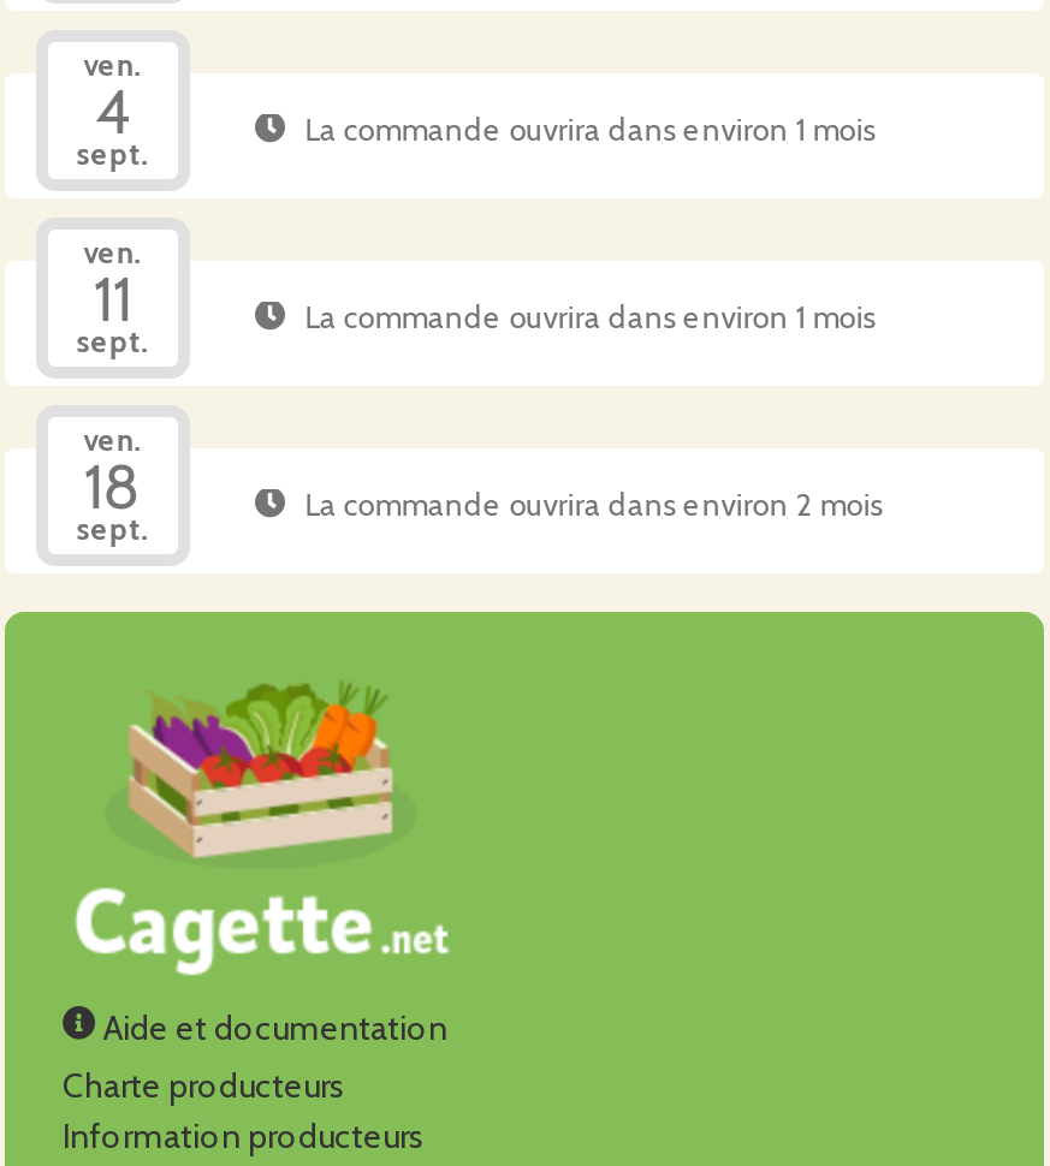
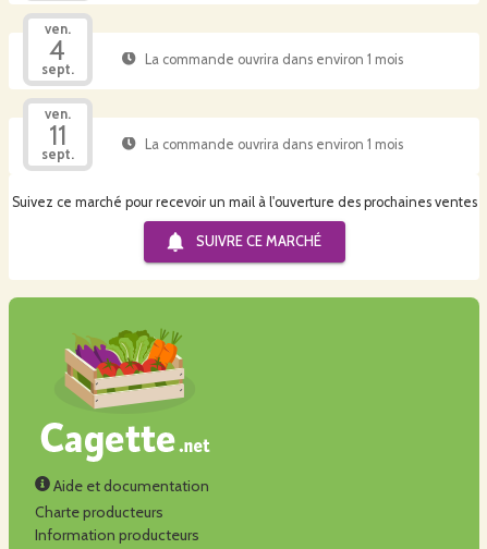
- ven.
- 18
- sept.
+ Suivez ce marché pour recevoir un mail à l'ouverture des prochaines ventes

- La commande ouvrira dans environ 2 mois
+ SUIVRE CE MARCHÉ
